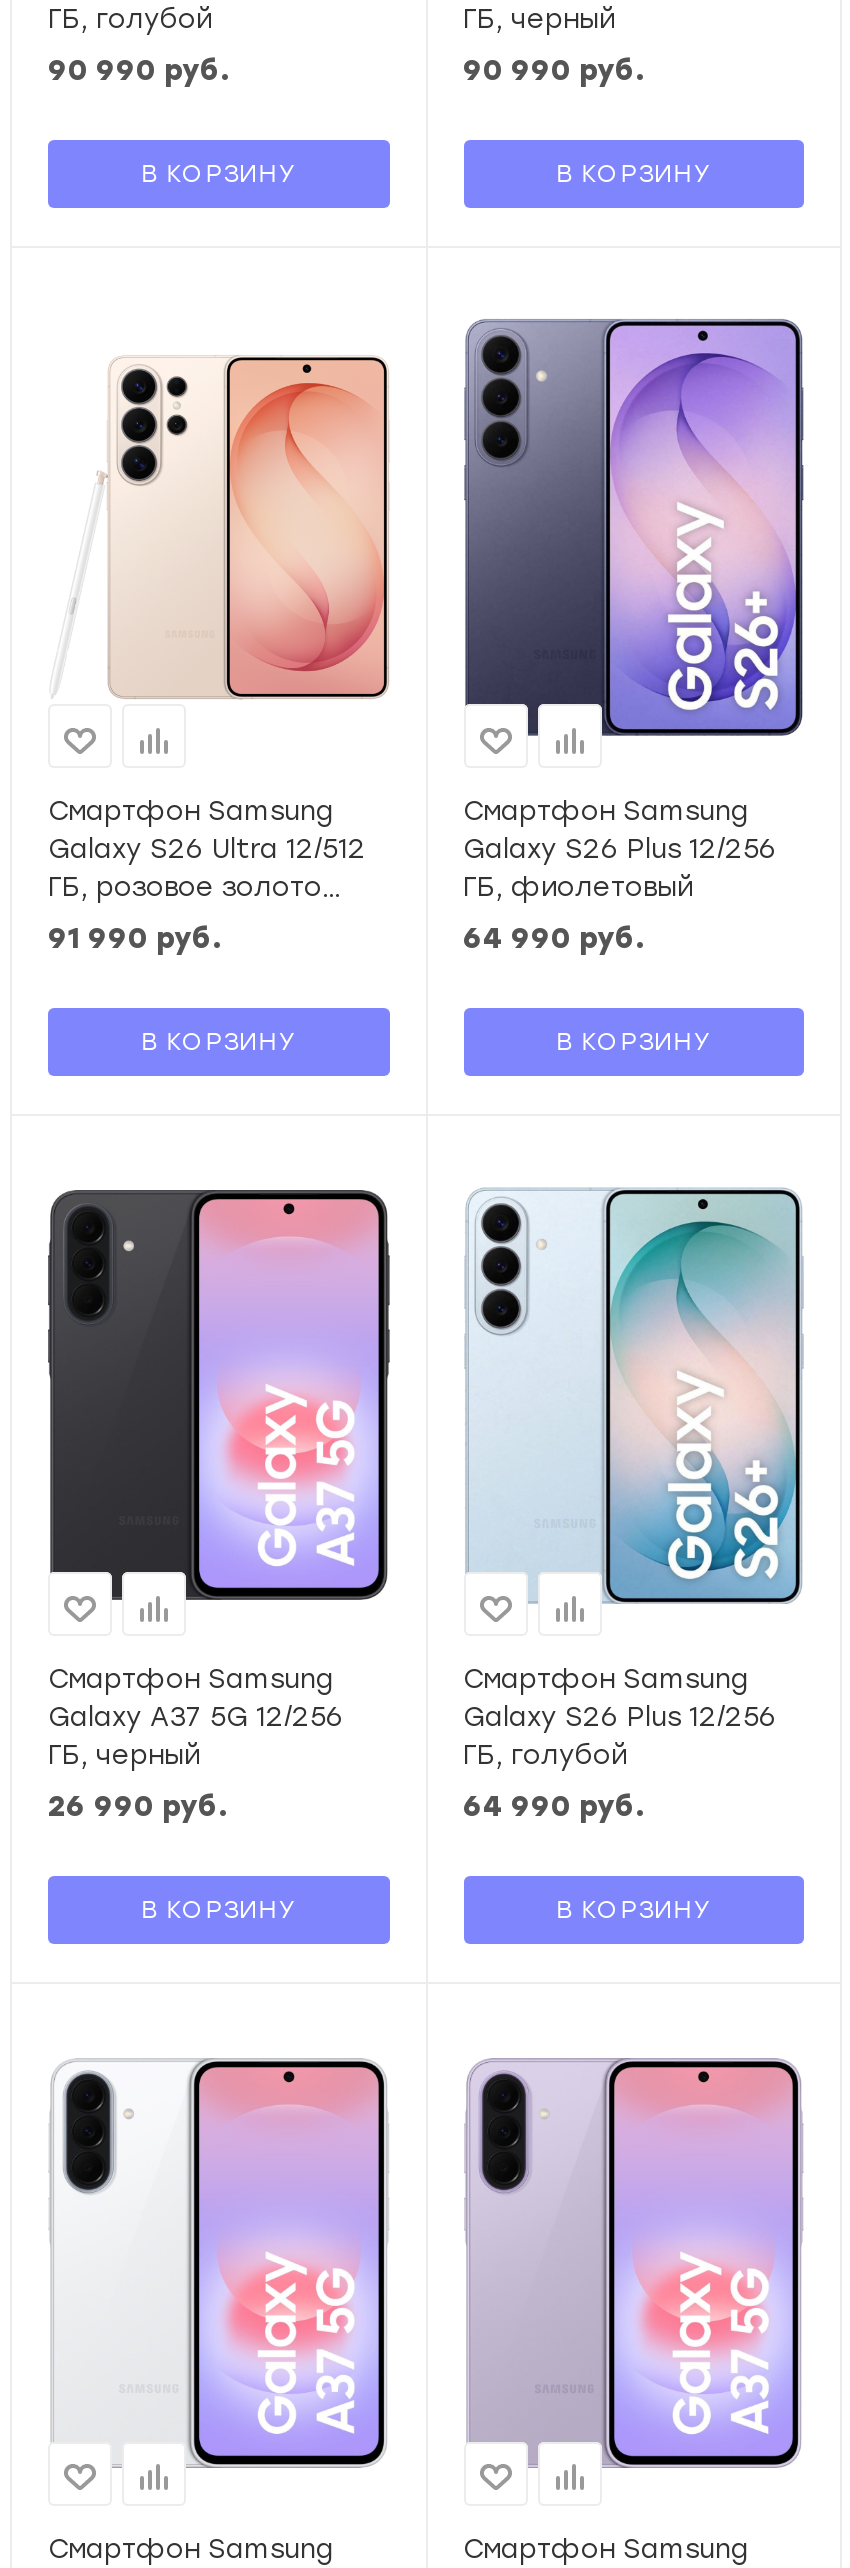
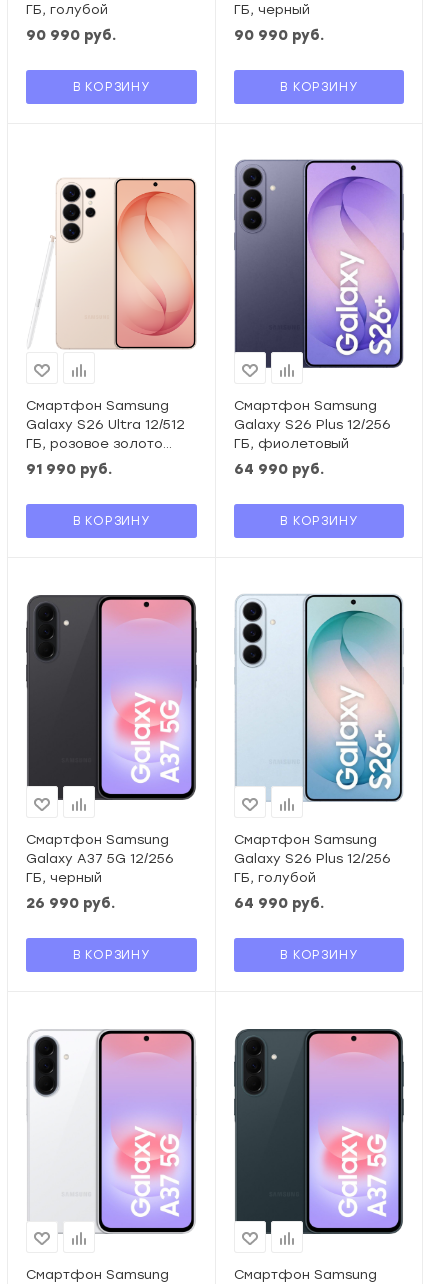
- [image]
+ [image]
